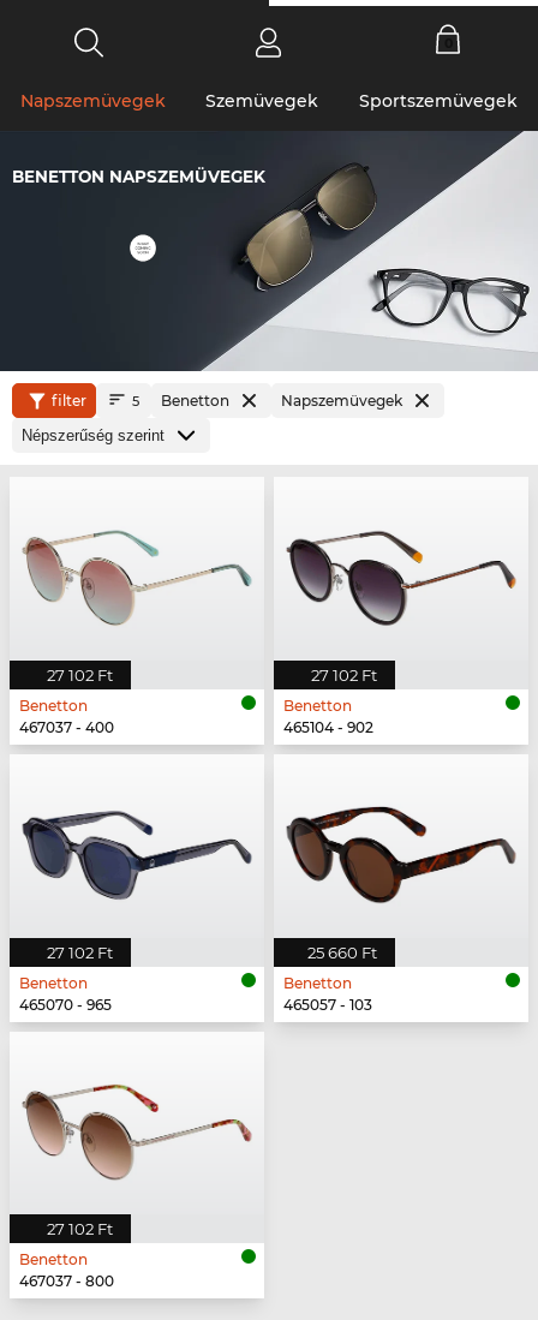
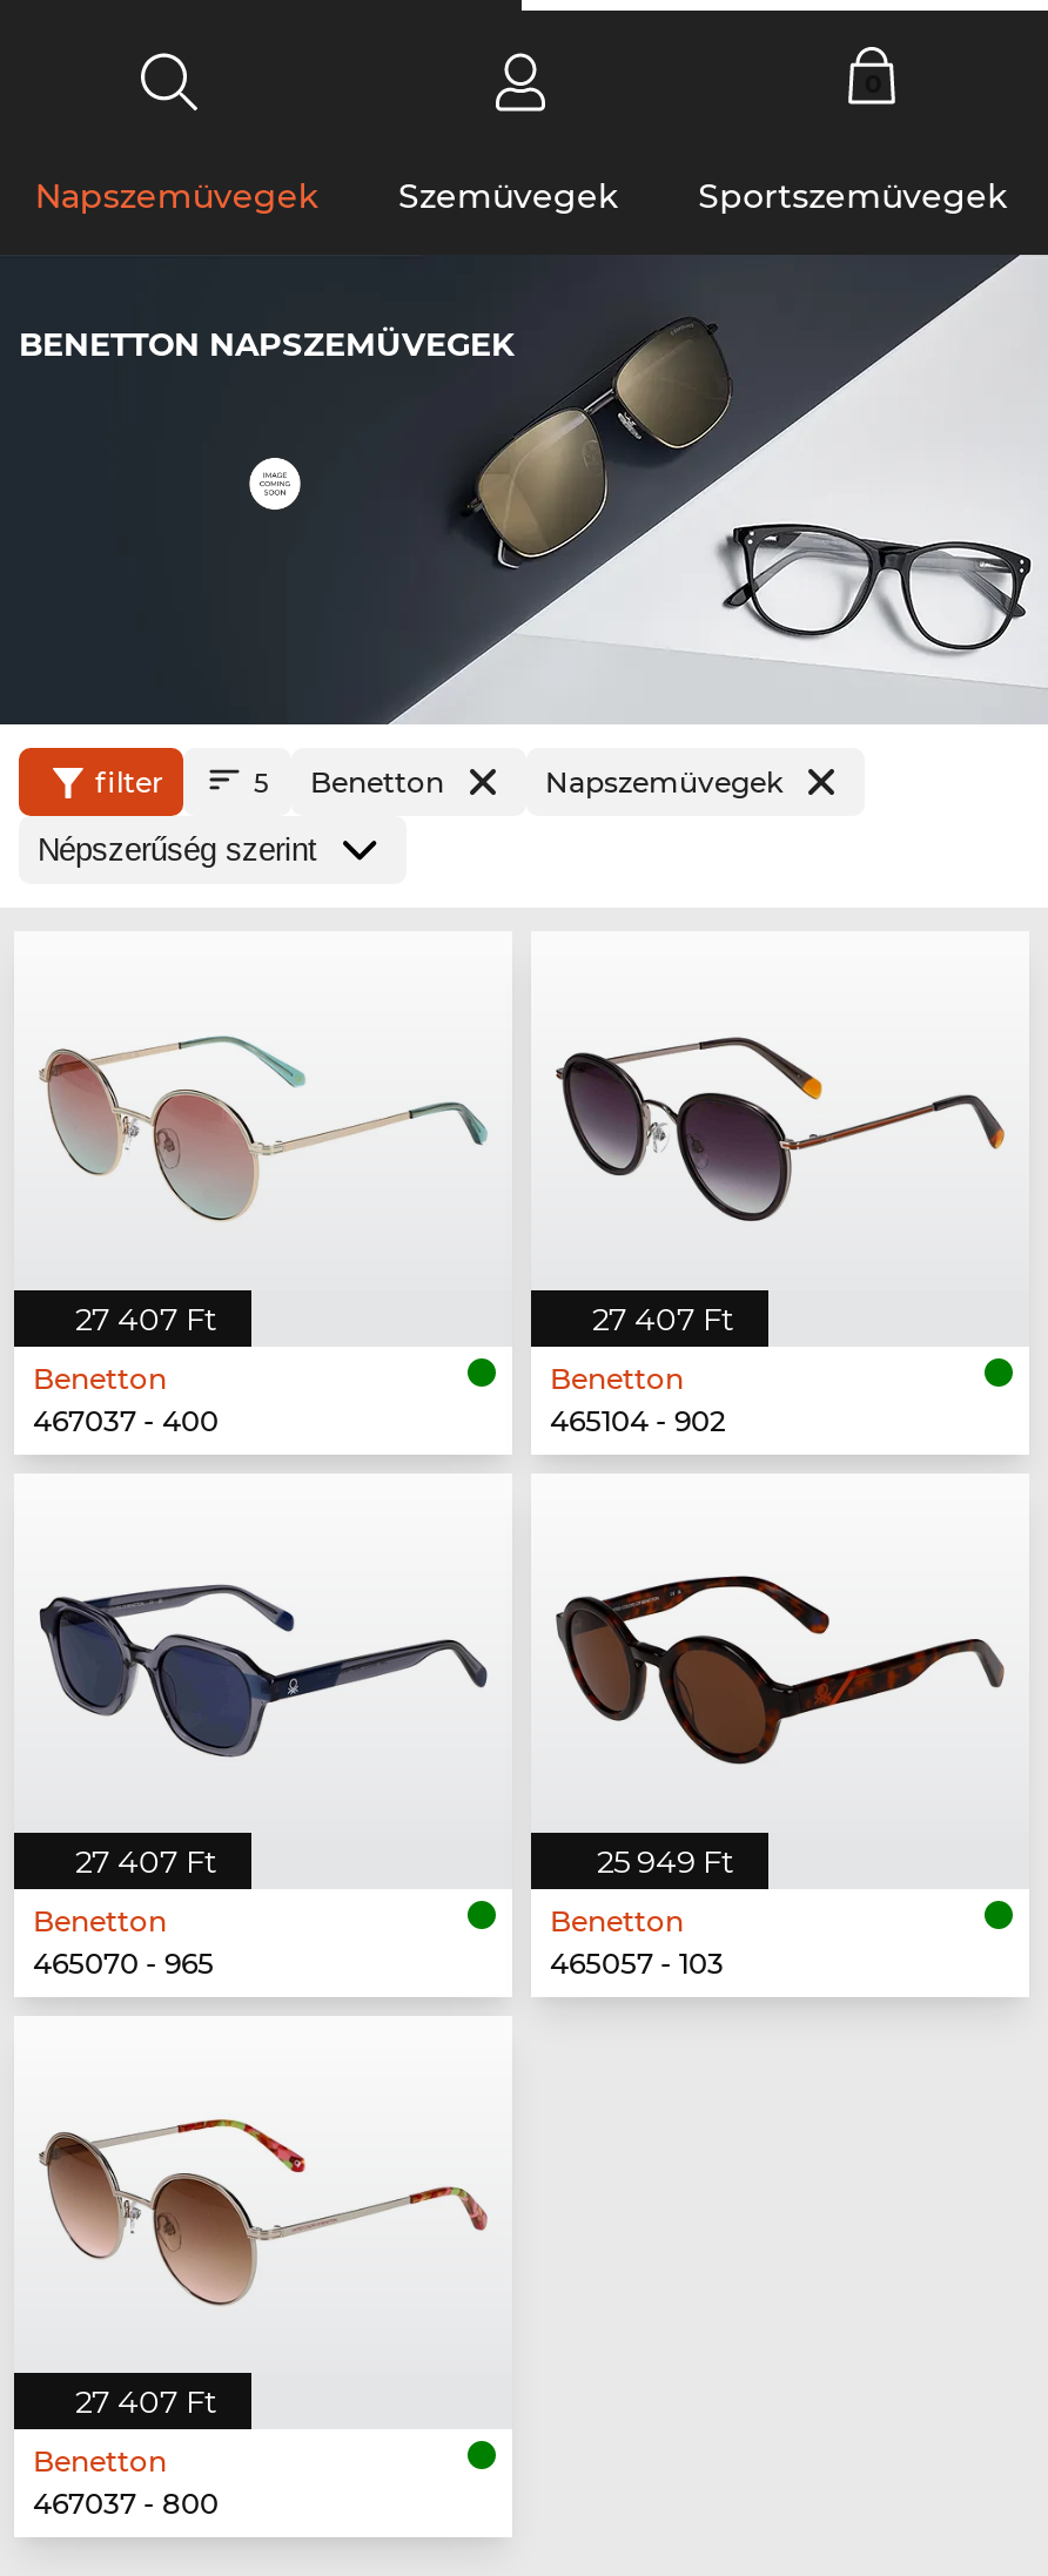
- 27 102 Ft
+ 27 407 Ft

- 27 102 Ft
+ 27 407 Ft

- 27 102 Ft
+ 27 407 Ft

- 25 660 Ft
+ 25 949 Ft

- 27 102 Ft
+ 27 407 Ft
